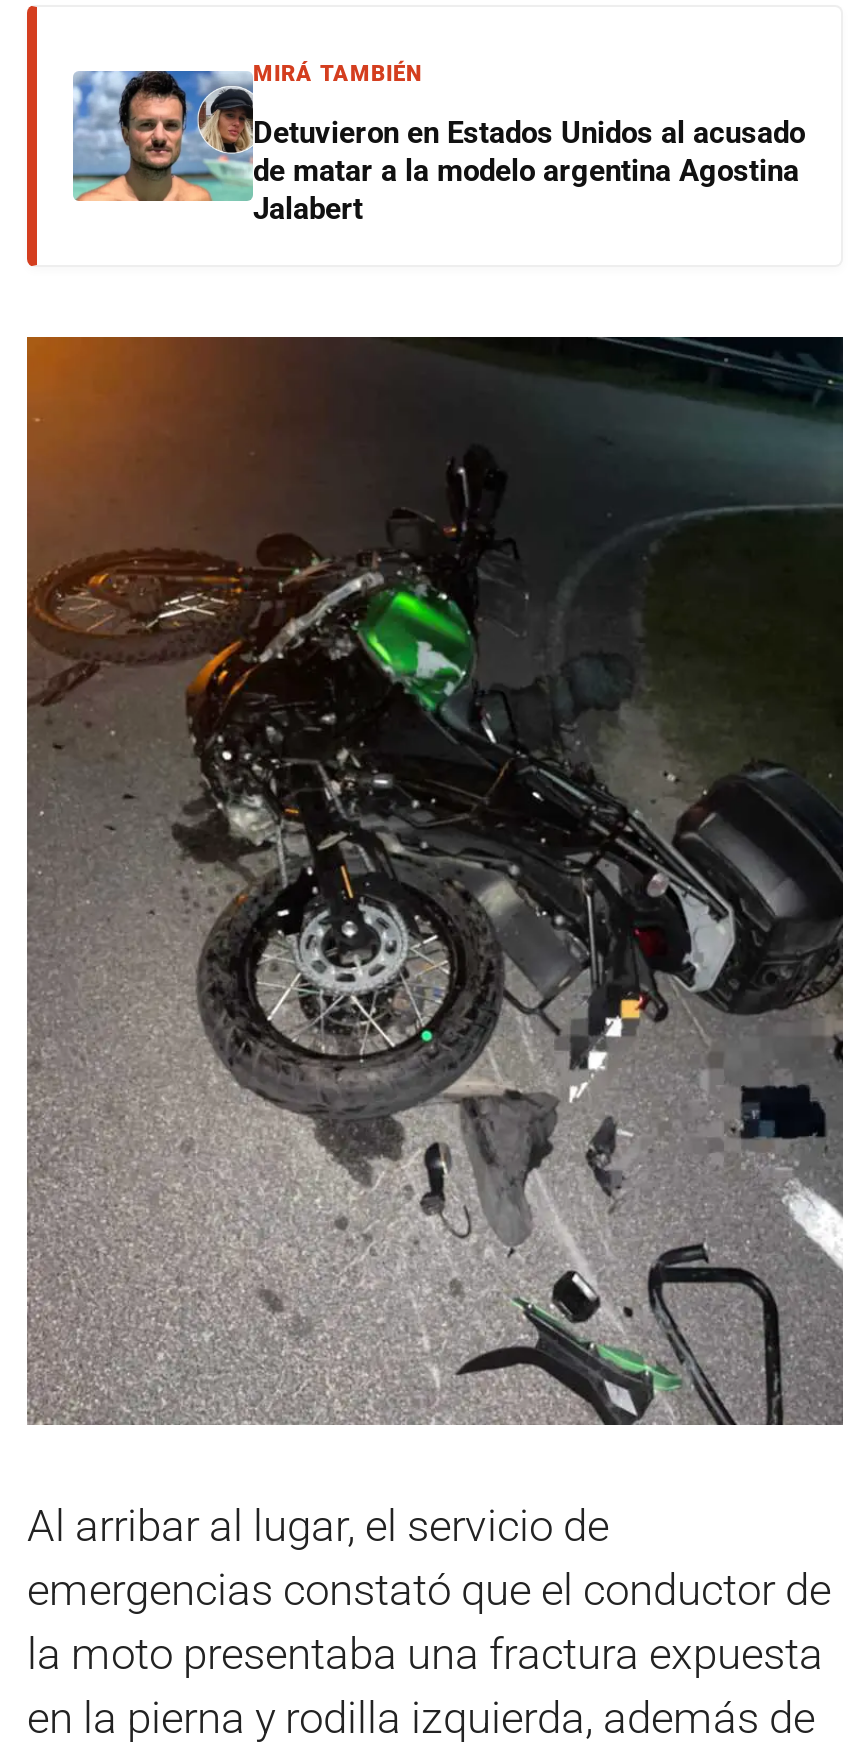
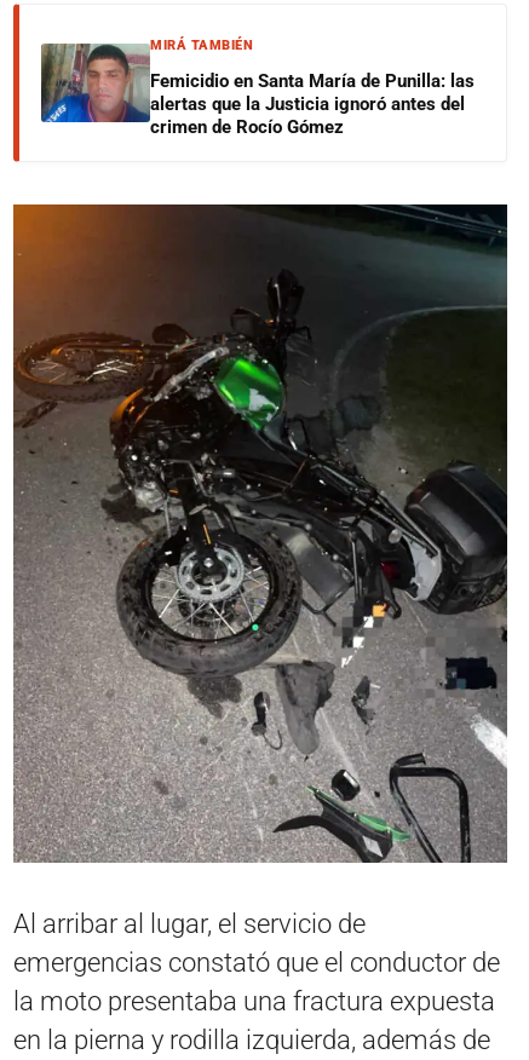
- [image]
- Detuvieron en Estados Unidos al acusado
- de matar a la modelo argentina Agostina
- Jalabert
+ [image]
+ Femicidio en Santa María de Punilla: las
+ alertas que la Justicia ignoró antes del
+ crimen de Rocío Gómez
